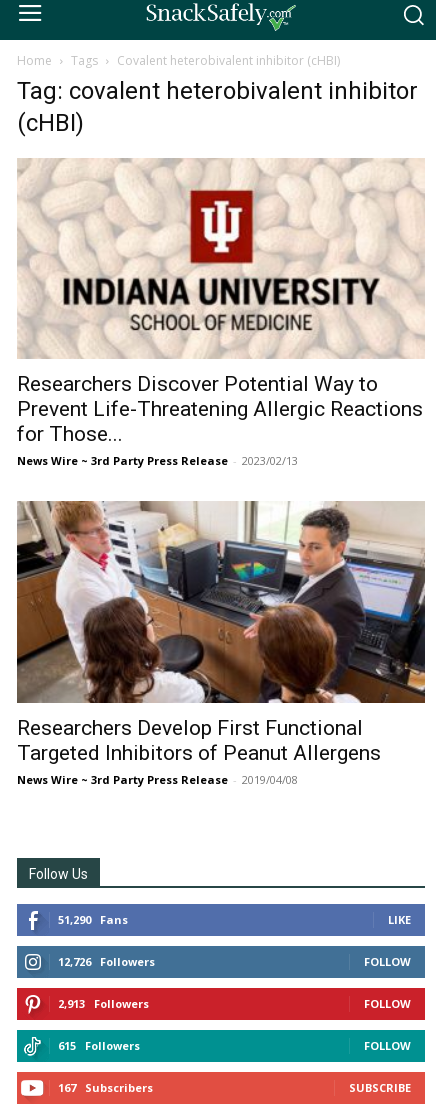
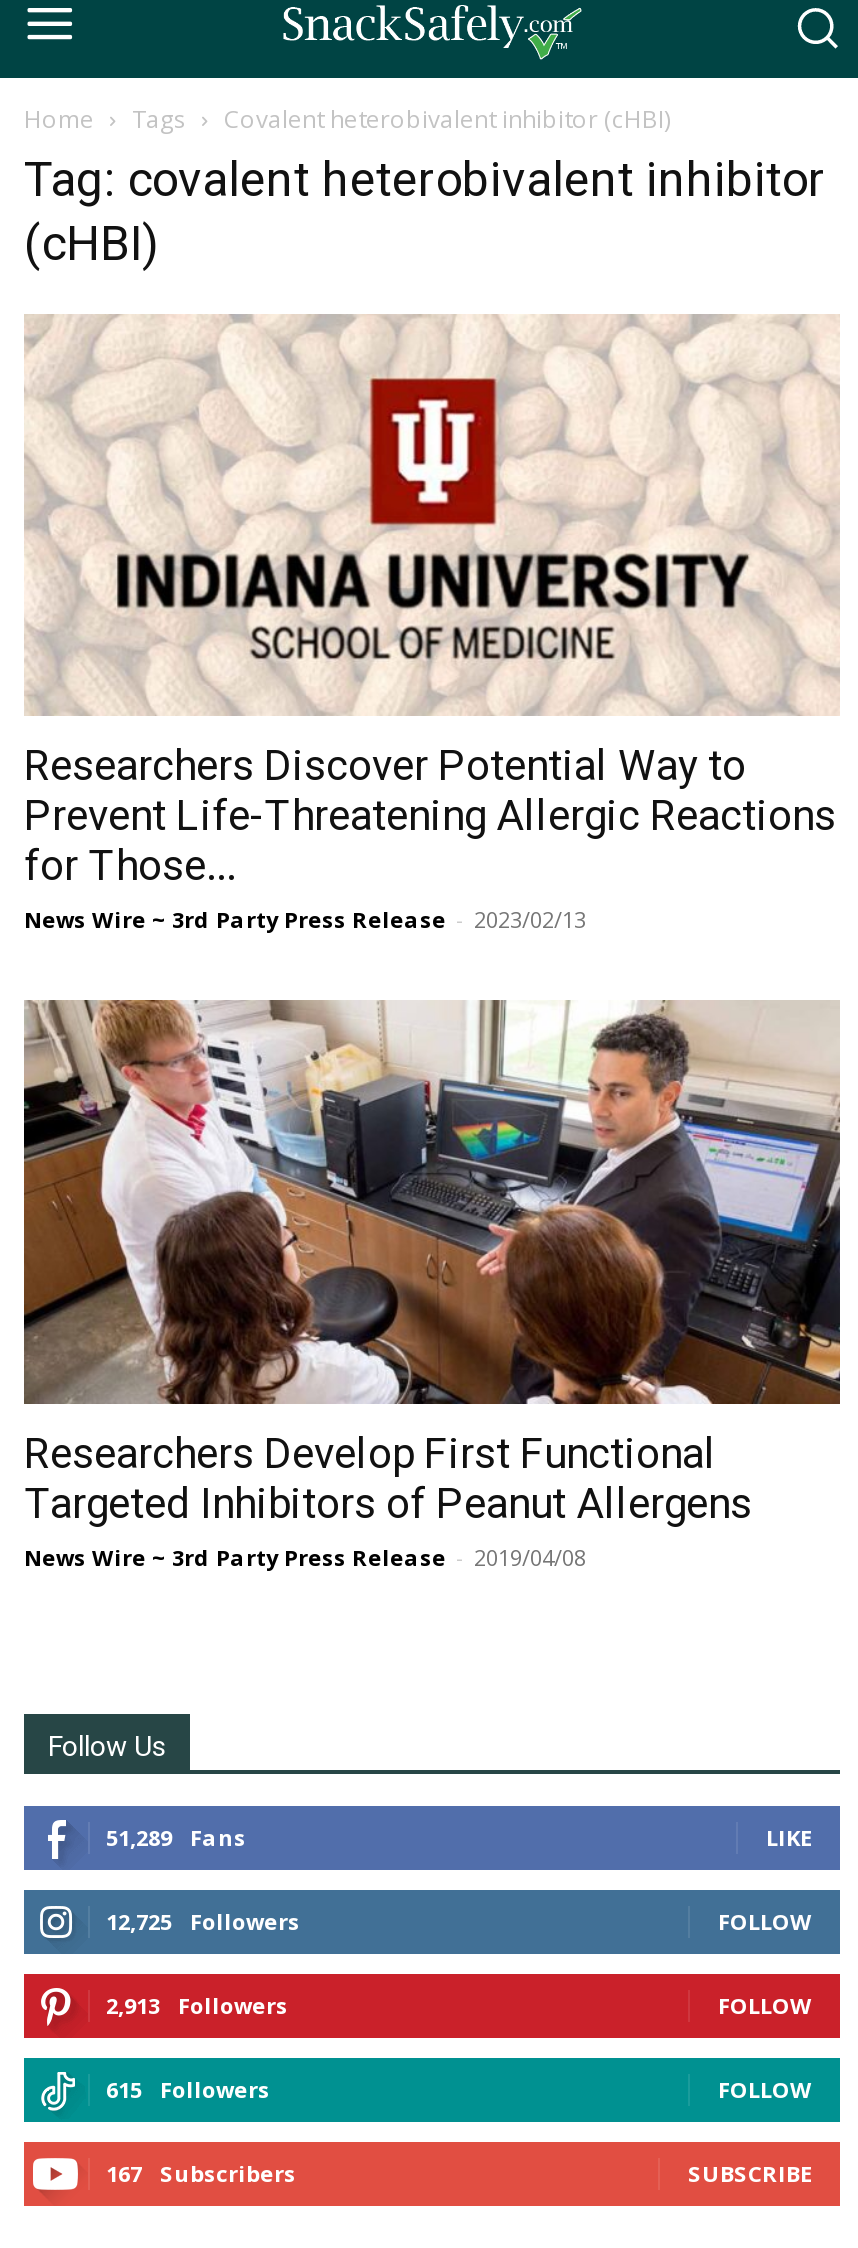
- 51,290 Fans
+ 51,289 Fans

- 12,726 Followers
+ 12,725 Followers
